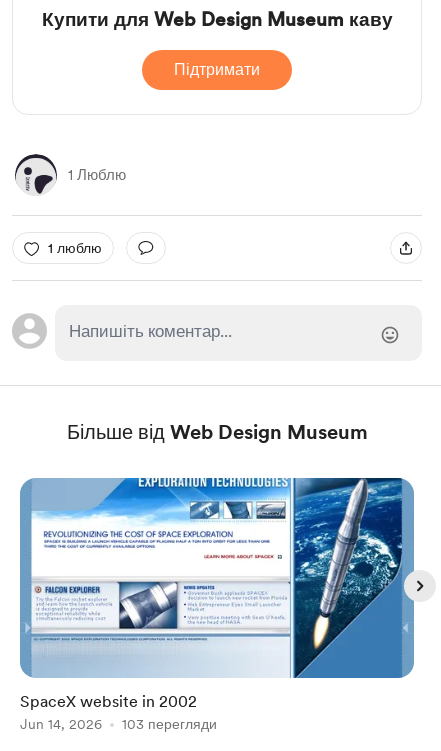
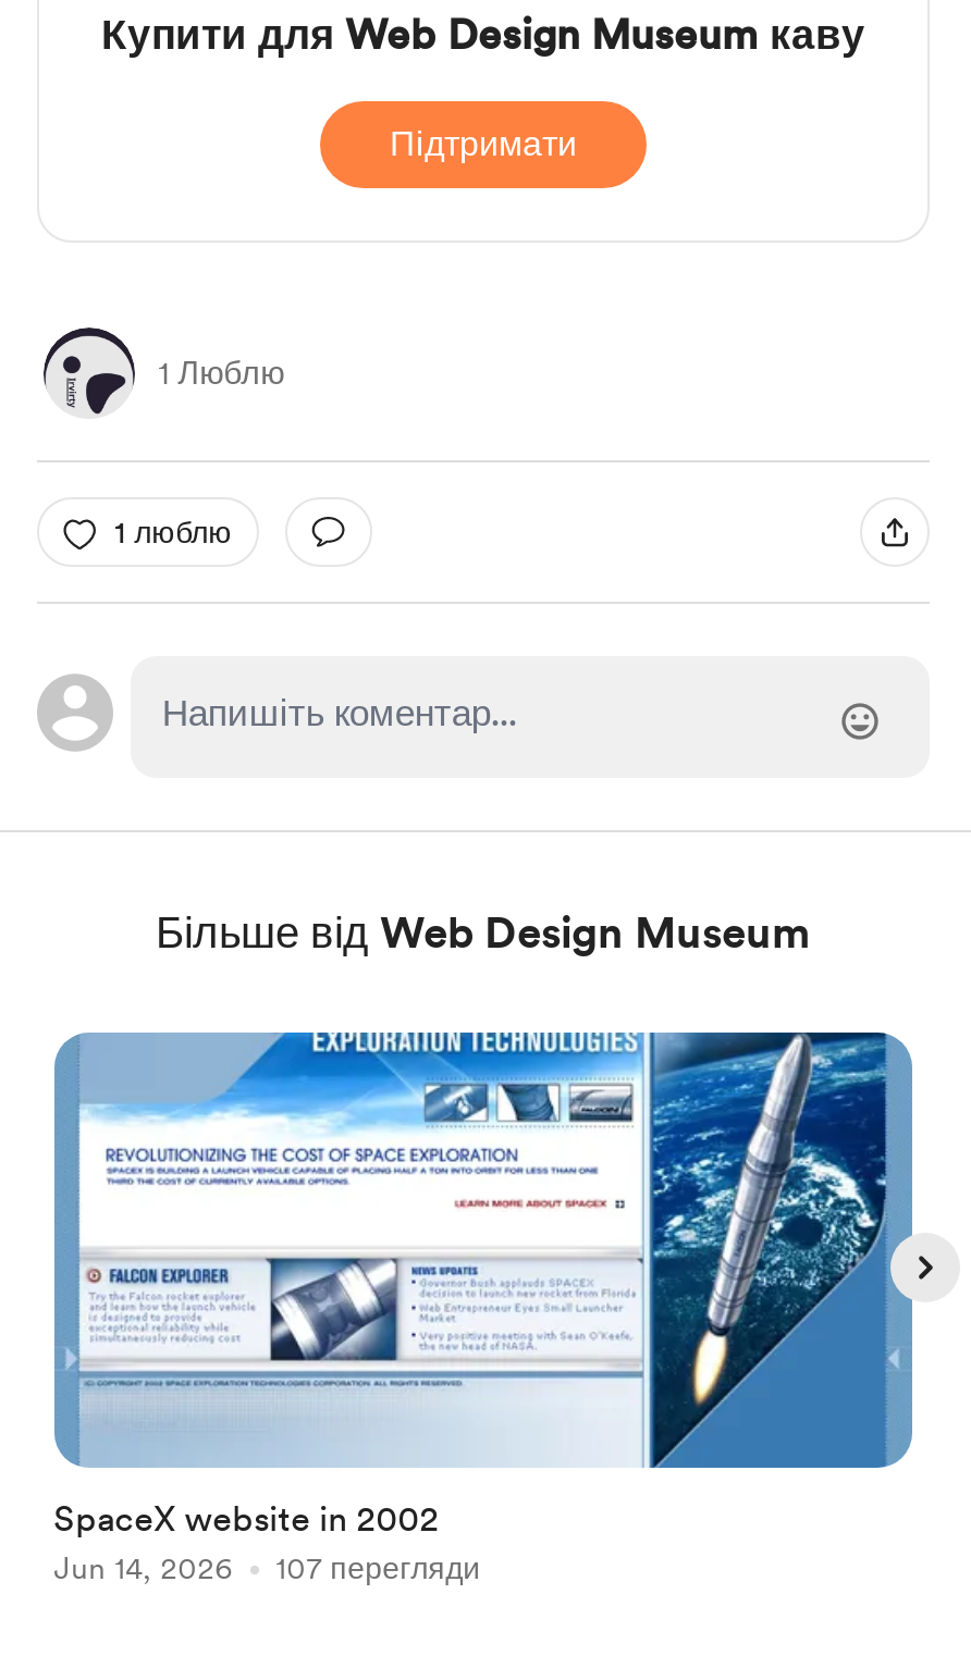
- Jun 14, 2026 103 перегляди
+ Jun 14, 2026 107 перегляди
